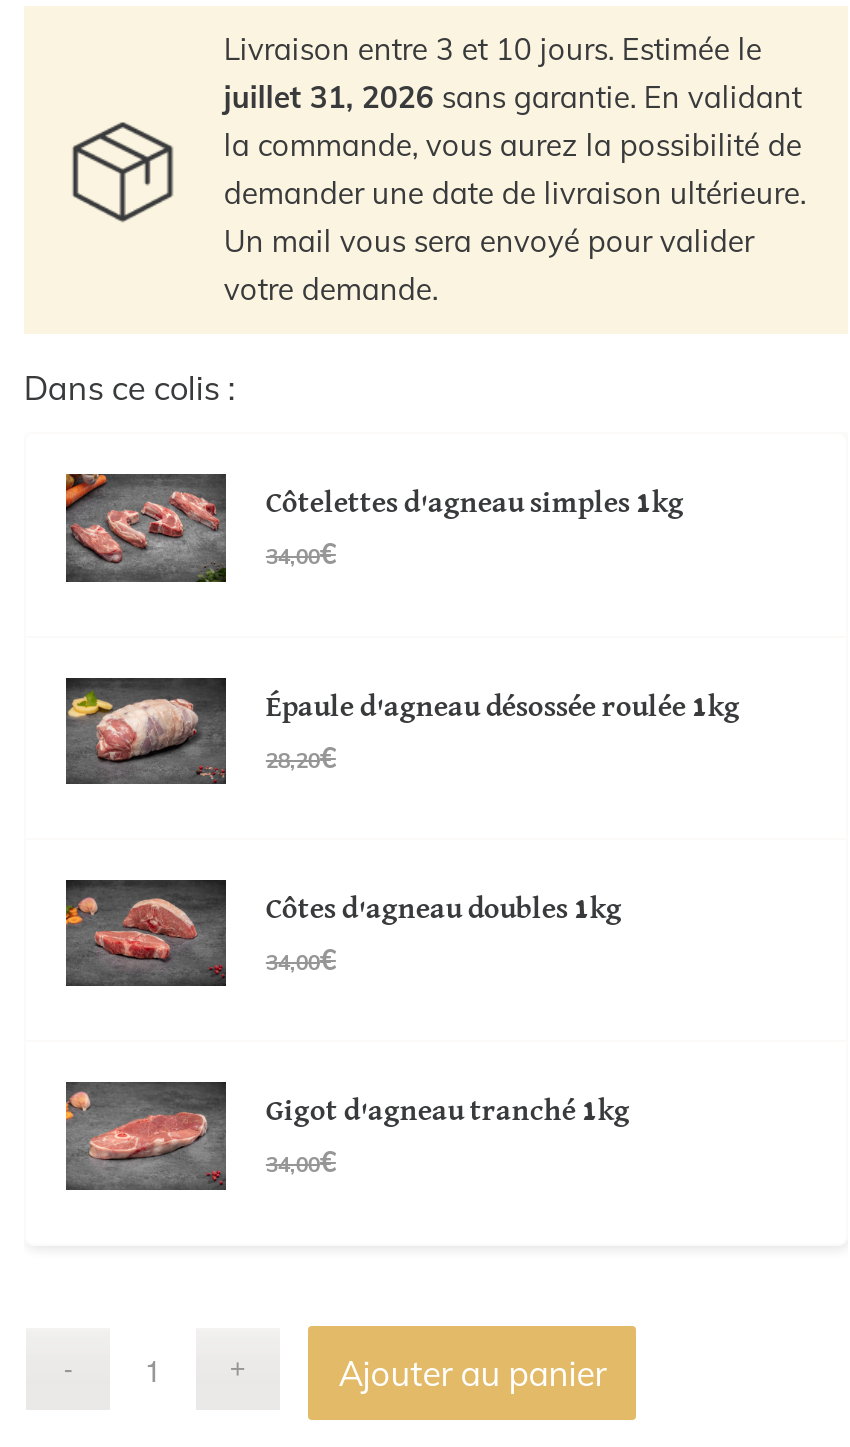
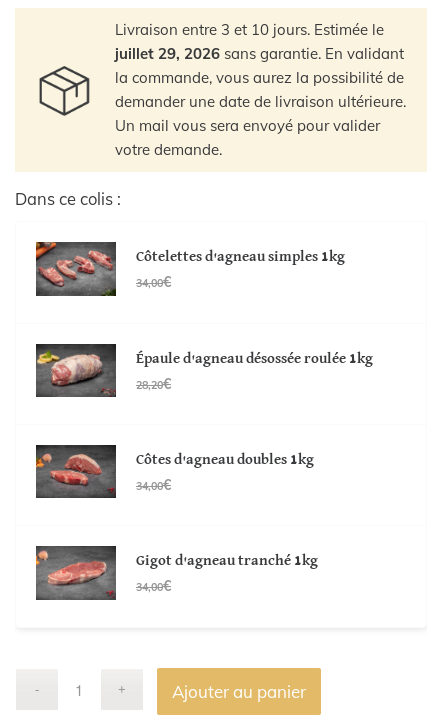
- juillet 31, 2026 sans garantie. En validant
+ juillet 29, 2026 sans garantie. En validant
